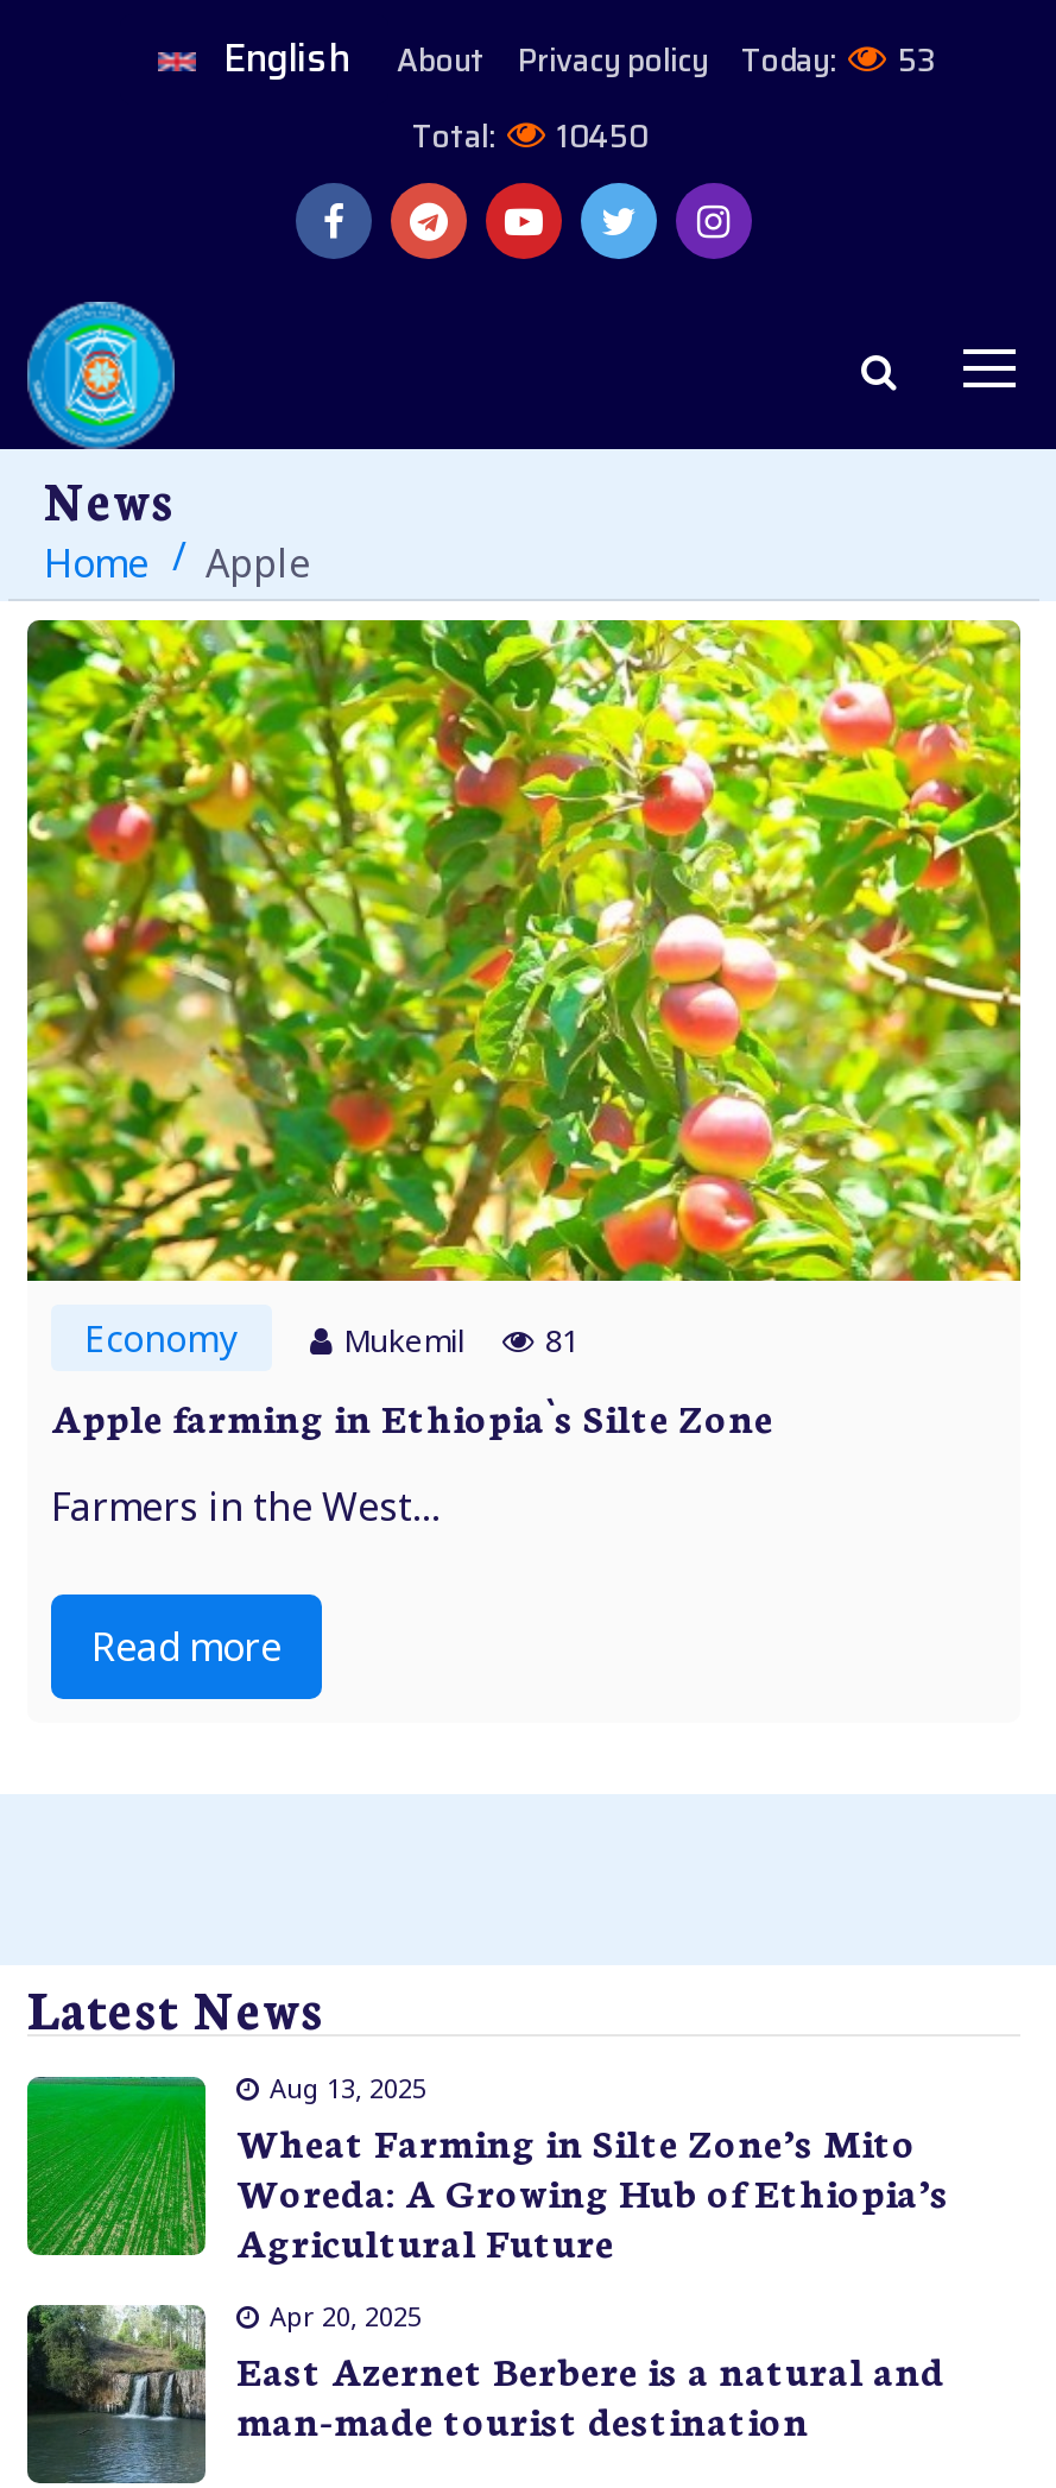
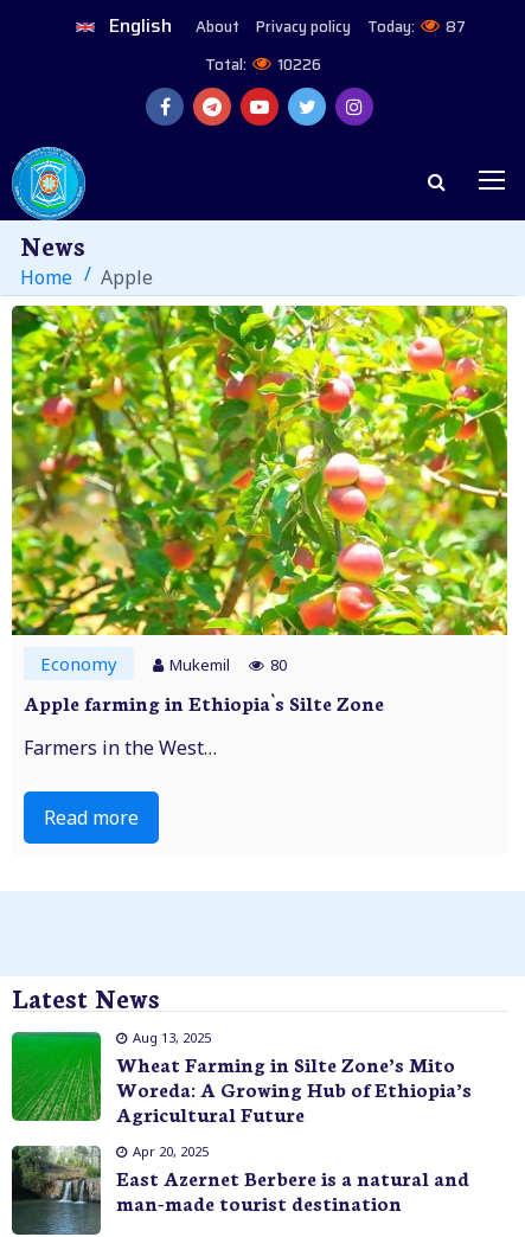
- English About Privacy policy Today: 53
+ English About Privacy policy Today: 87

- Total: 10450
+ Total: 10226

- Mukemil 81
+ Mukemil 80
